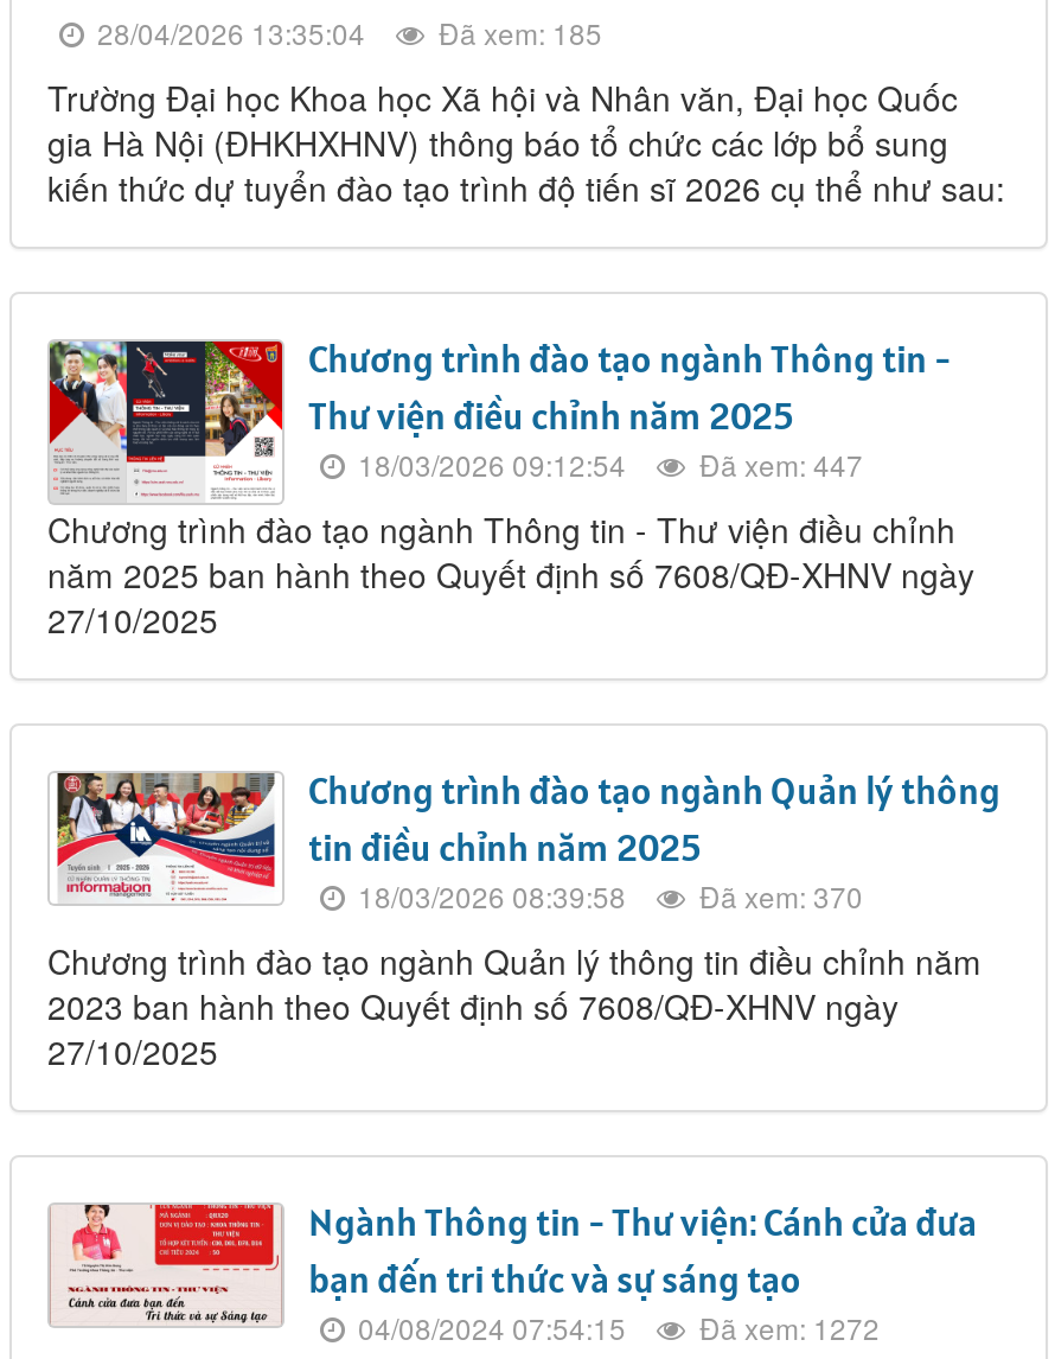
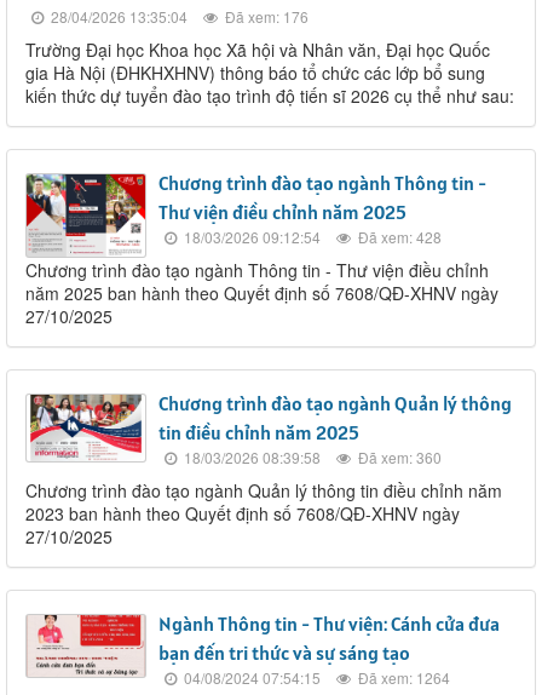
- 28/04/2026 13:35:04 Đã xem: 185
+ 28/04/2026 13:35:04 Đã xem: 176

- 18/03/2026 09:12:54 Đã xem: 447
+ 18/03/2026 09:12:54 Đã xem: 428

- 18/03/2026 08:39:58 Đã xem: 370
+ 18/03/2026 08:39:58 Đã xem: 360

- 04/08/2024 07:54:15 Đã xem: 1272
+ 04/08/2024 07:54:15 Đã xem: 1264
